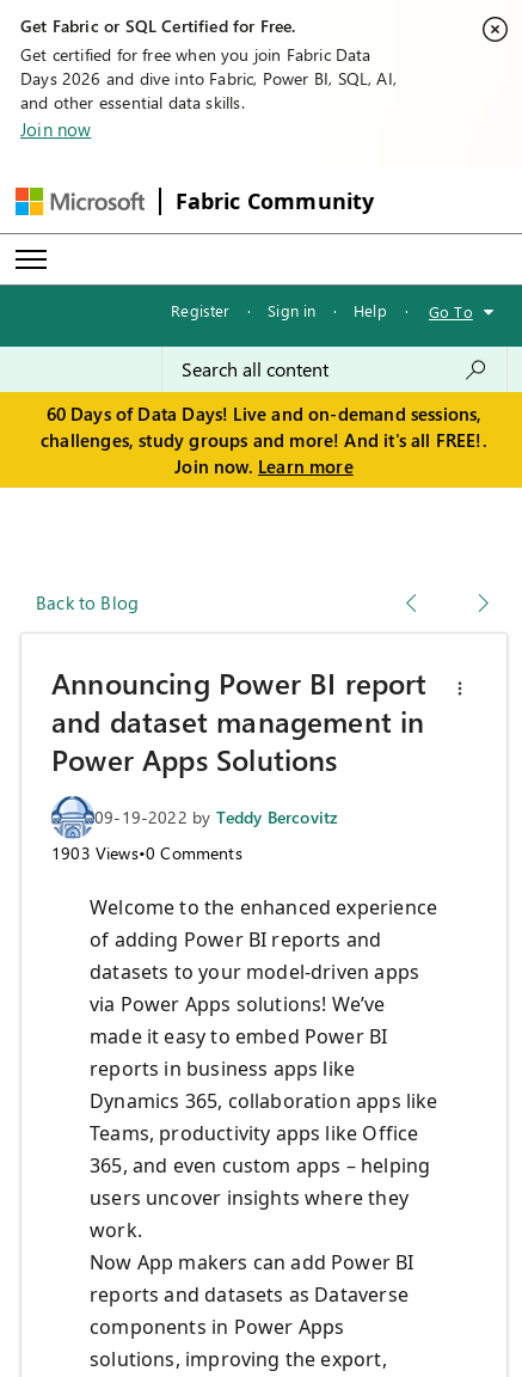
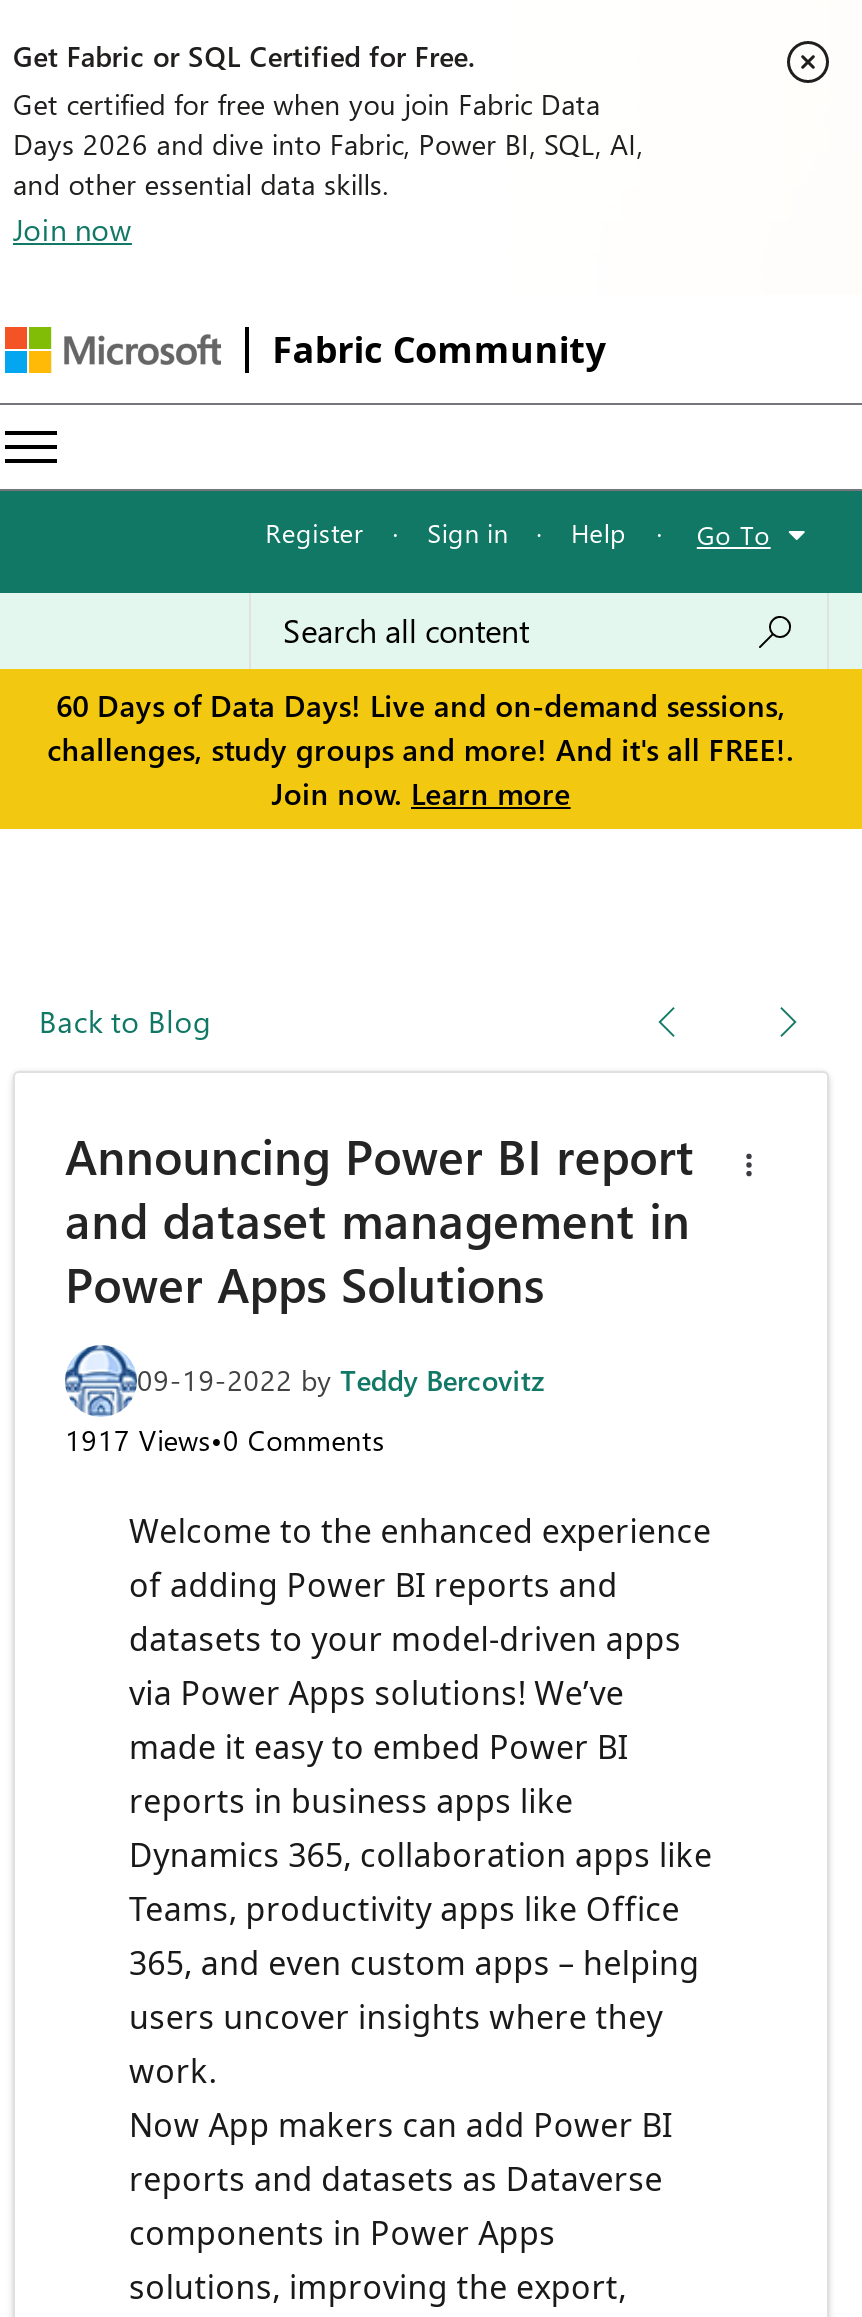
- 1903 Views•0 Comments
+ 1917 Views•0 Comments
